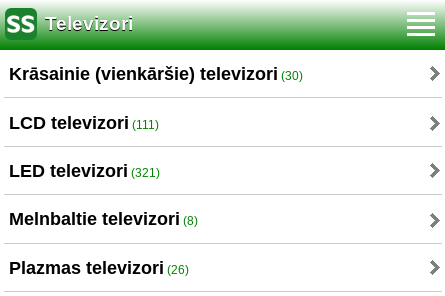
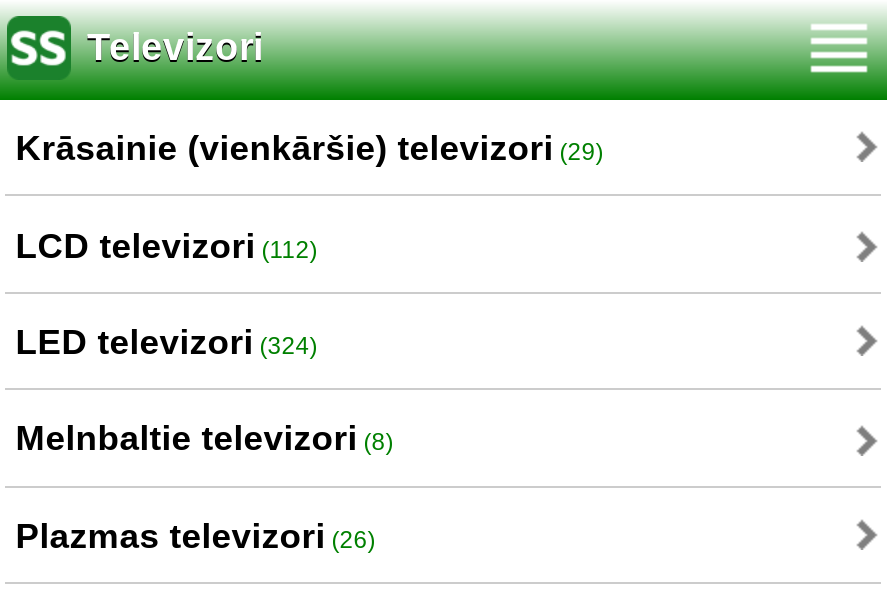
- Krāsainie (vienkāršie) televizori (30)
+ Krāsainie (vienkāršie) televizori (29)

- LCD televizori (111)
+ LCD televizori (112)

- LED televizori (321)
+ LED televizori (324)
